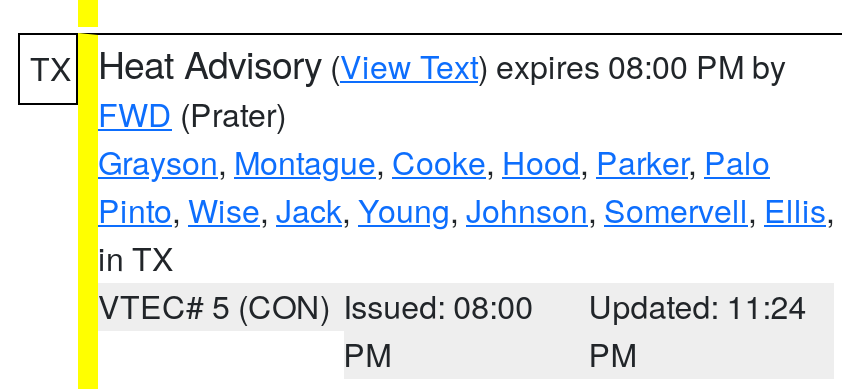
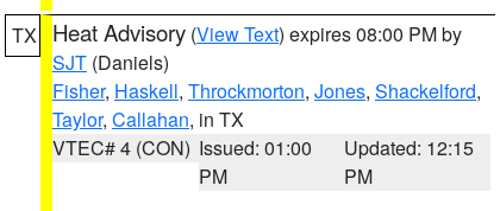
- FWD (Prater)
- Grayson, Montague, Cooke, Hood, Parker, Palo
- Pinto, Wise, Jack, Young, Johnson, Somervell, Ellis,
- in TX
- VTEC# 5 (CON) Issued: 08:00
+ SJT (Daniels)
+ Fisher, Haskell, Throckmorton, Jones, Shackelford,
+ Taylor, Callahan, in TX
+ VTEC# 4 (CON) Issued: 01:00

- Updated: 11:24
+ Updated: 12:15
